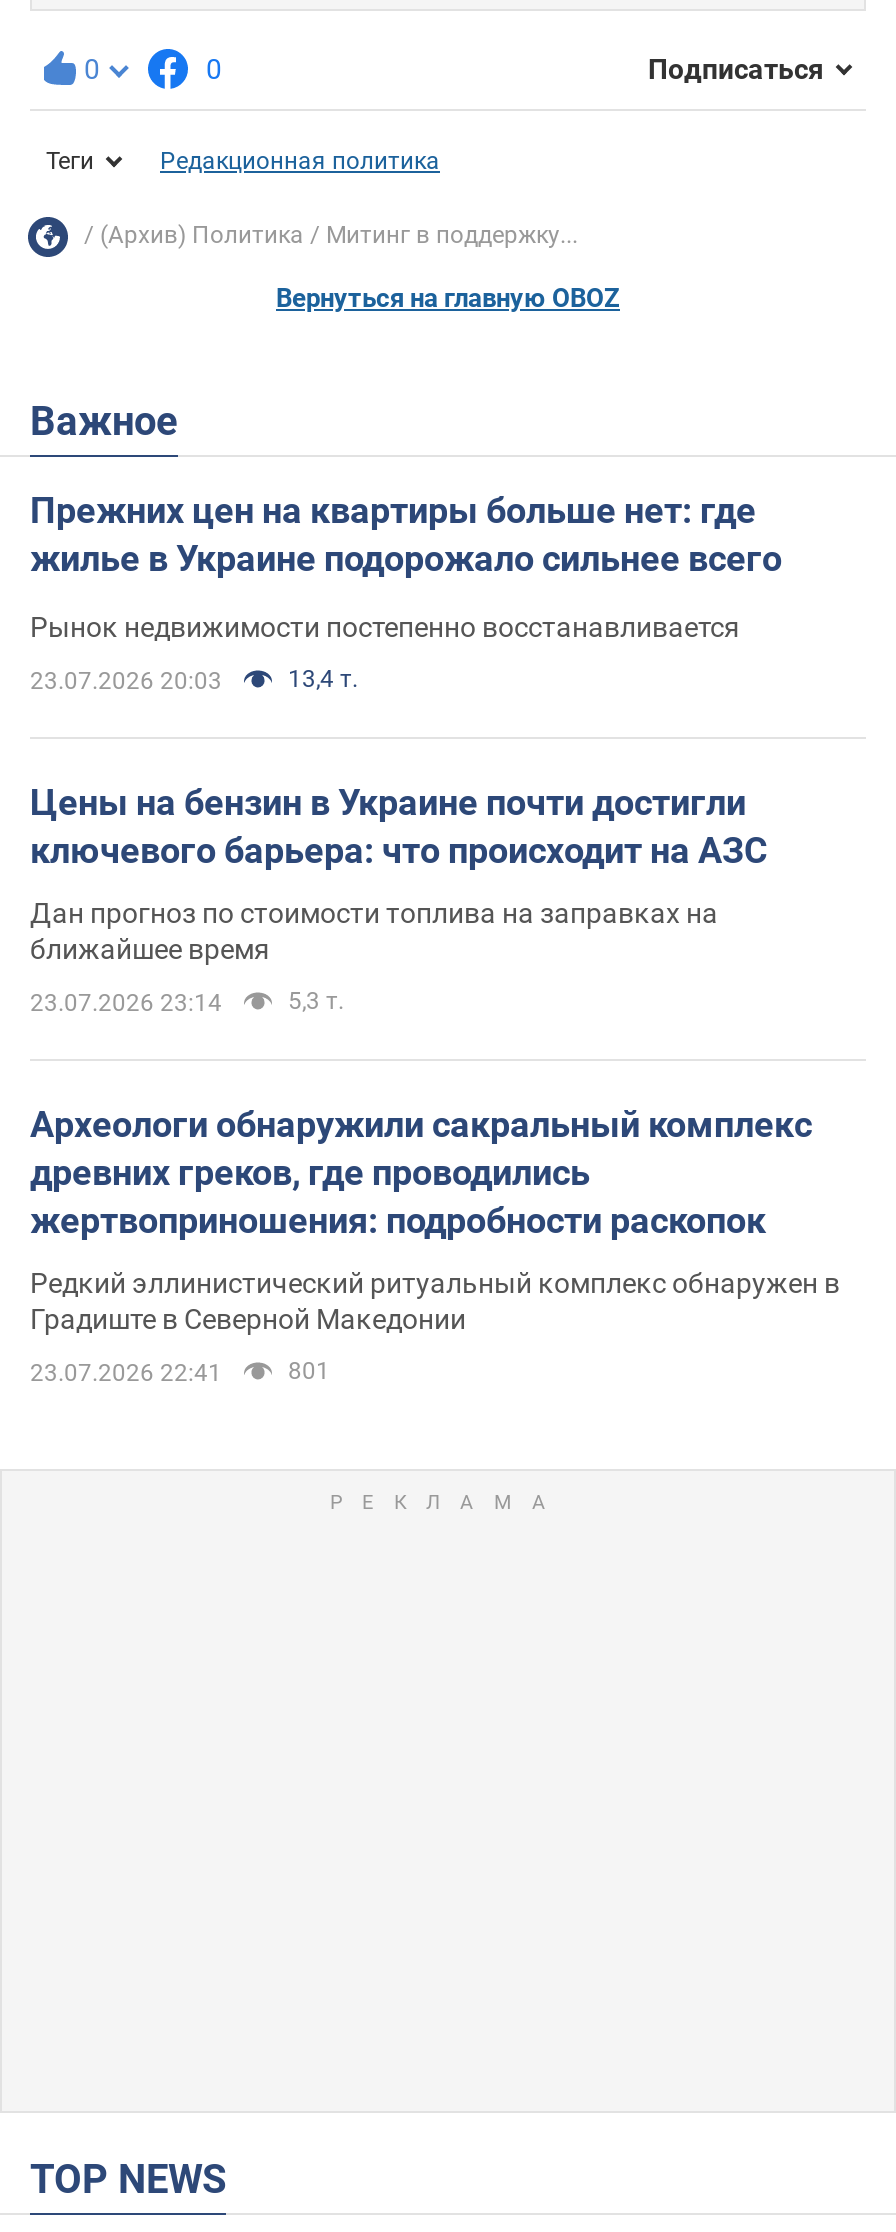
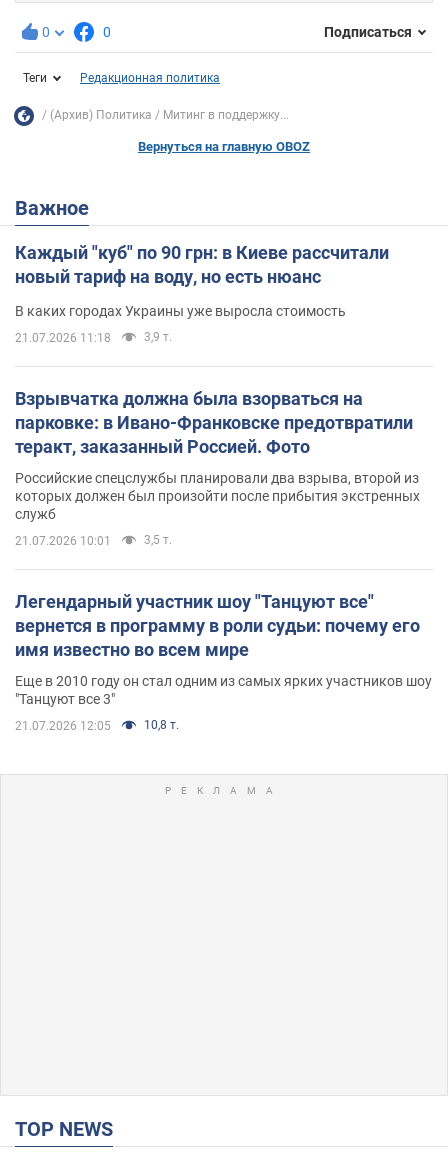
- Прежних цен на квартиры больше нет: где
- жилье в Украине подорожало сильнее всего
+ Каждый "куб" по 90 грн: в Киеве рассчитали
+ новый тариф на воду, но есть нюанс

- Рынок недвижимости постепенно восстанавливается
+ В каких городах Украины уже выросла стоимость

- 23.07.2026 20:03
- 13,4 т.
+ 21.07.2026 11:18
+ 3,9 т.

- Цены на бензин в Украине почти достигли
- ключевого барьера: что происходит на АЗС
+ Взрывчатка должна была взорваться на
+ парковке: в Ивано-Франковске предотвратили
+ теракт, заказанный Россией. Фото

- Дан прогноз по стоимости топлива на заправках на
- ближайшее время
+ Российские спецслужбы планировали два взрыва, второй из
+ которых должен был произойти после прибытия экстренных
+ служб

- 23.07.2026 23:14
- 5,3 т.
+ 21.07.2026 10:01
+ 3,5 т.

- Археологи обнаружили сакральный комплекс
- древних греков, где проводились
- жертвоприношения: подробности раскопок
+ Легендарный участник шоу "Танцуют все"
+ вернется в программу в роли судьи: почему его
+ имя известно во всем мире

- Редкий эллинистический ритуальный комплекс обнаружен в
- Градиште в Северной Македонии
+ Еще в 2010 году он стал одним из самых ярких участников шоу
+ "Танцуют все 3"

- 23.07.2026 22:41
- 801
+ 21.07.2026 12:05
+ 10,8 т.
